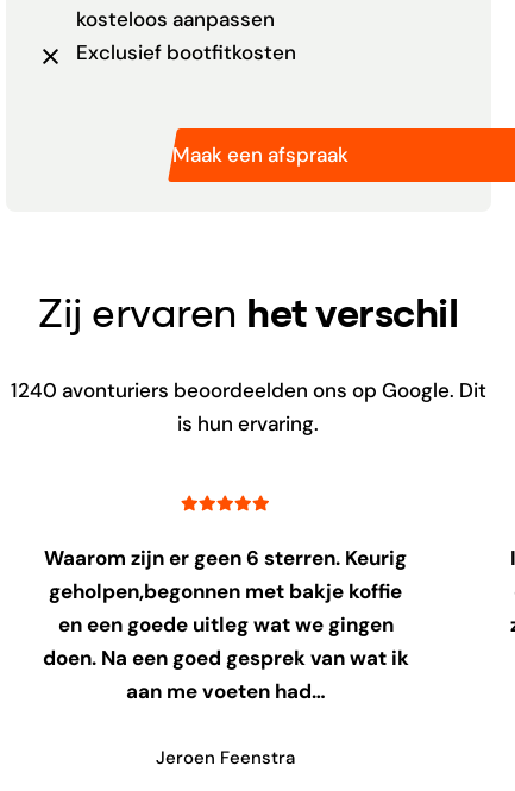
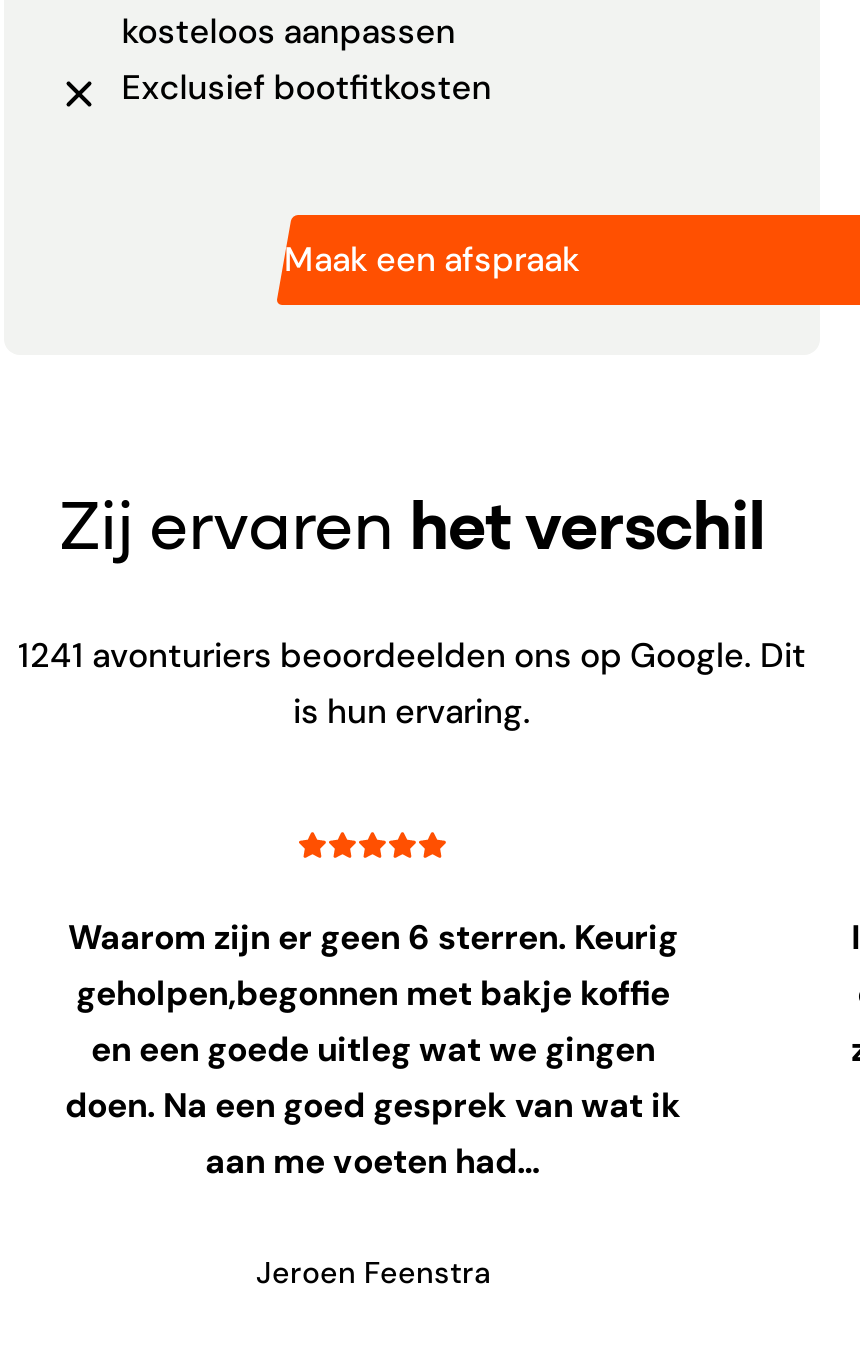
- 1240 avonturiers beoordeelden ons op Google. Dit
+ 1241 avonturiers beoordeelden ons op Google. Dit
